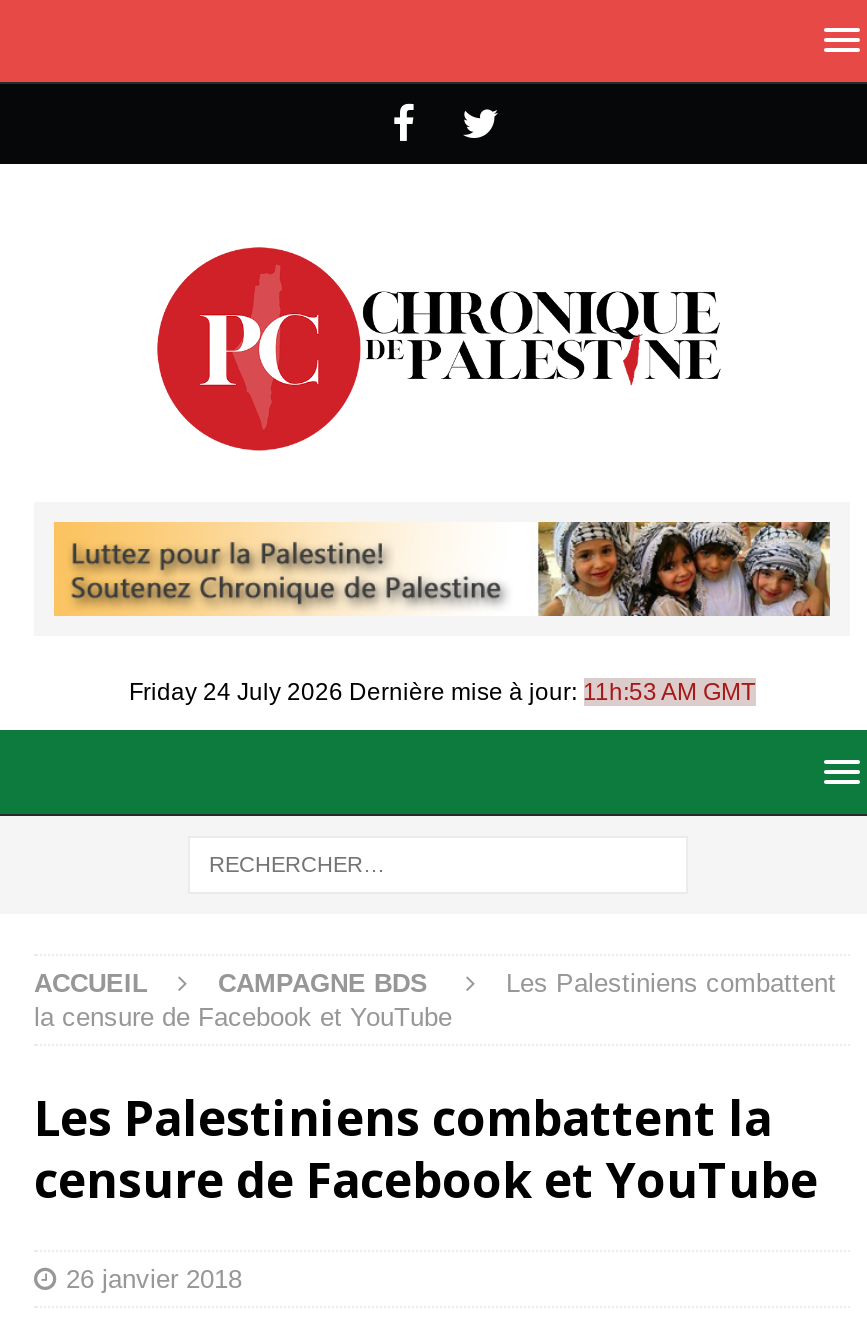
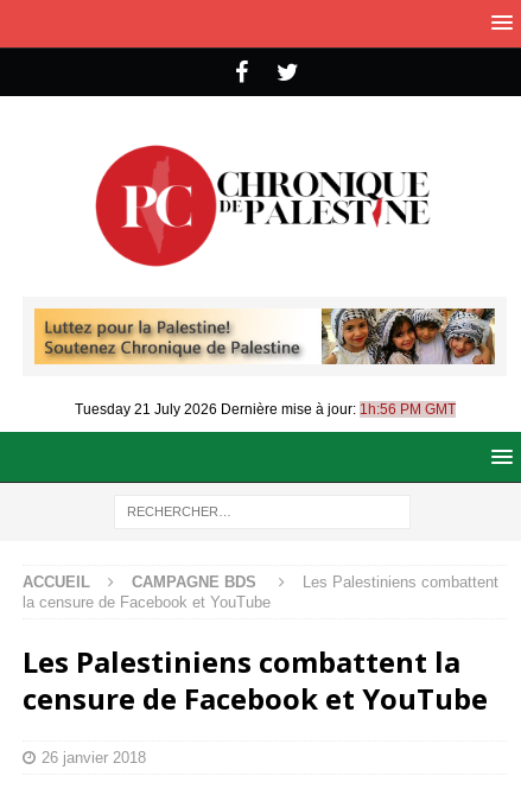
- Friday 24 July 2026 Dernière mise à jour: 11h:53 AM GMT
+ Tuesday 21 July 2026 Dernière mise à jour: 1h:56 PM GMT
